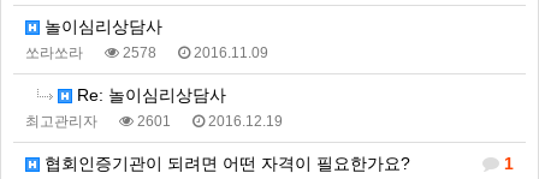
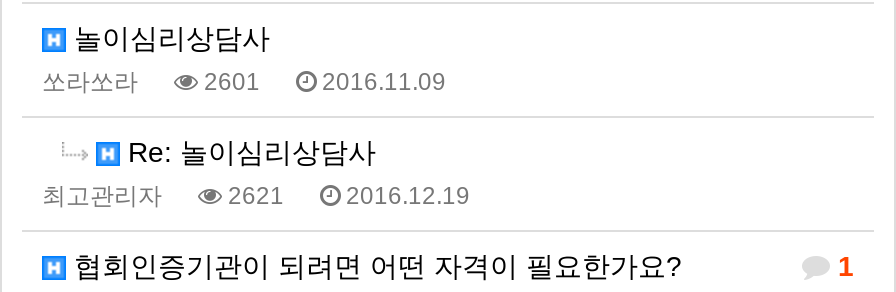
- 2578 2016.11.09
+ 2601 2016.11.09

- 2601 2016.12.19
+ 2621 2016.12.19
